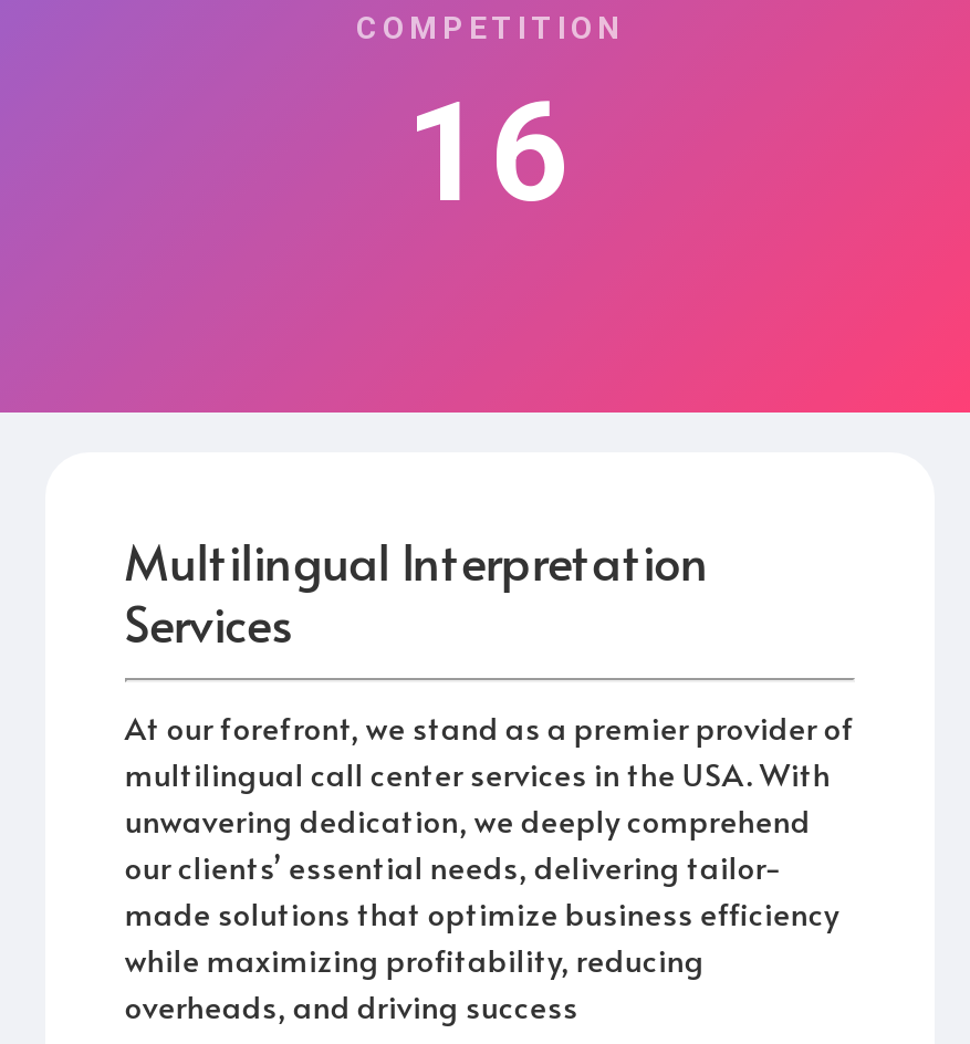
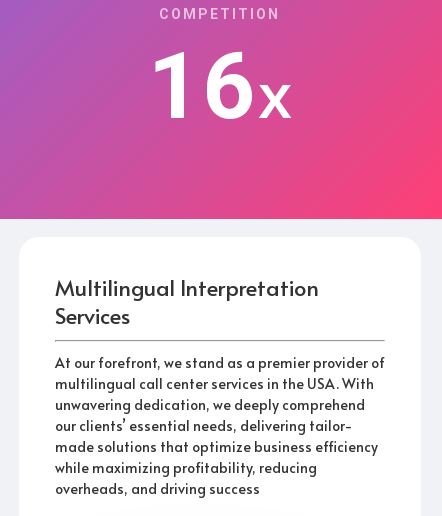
- 16
+ 16x
